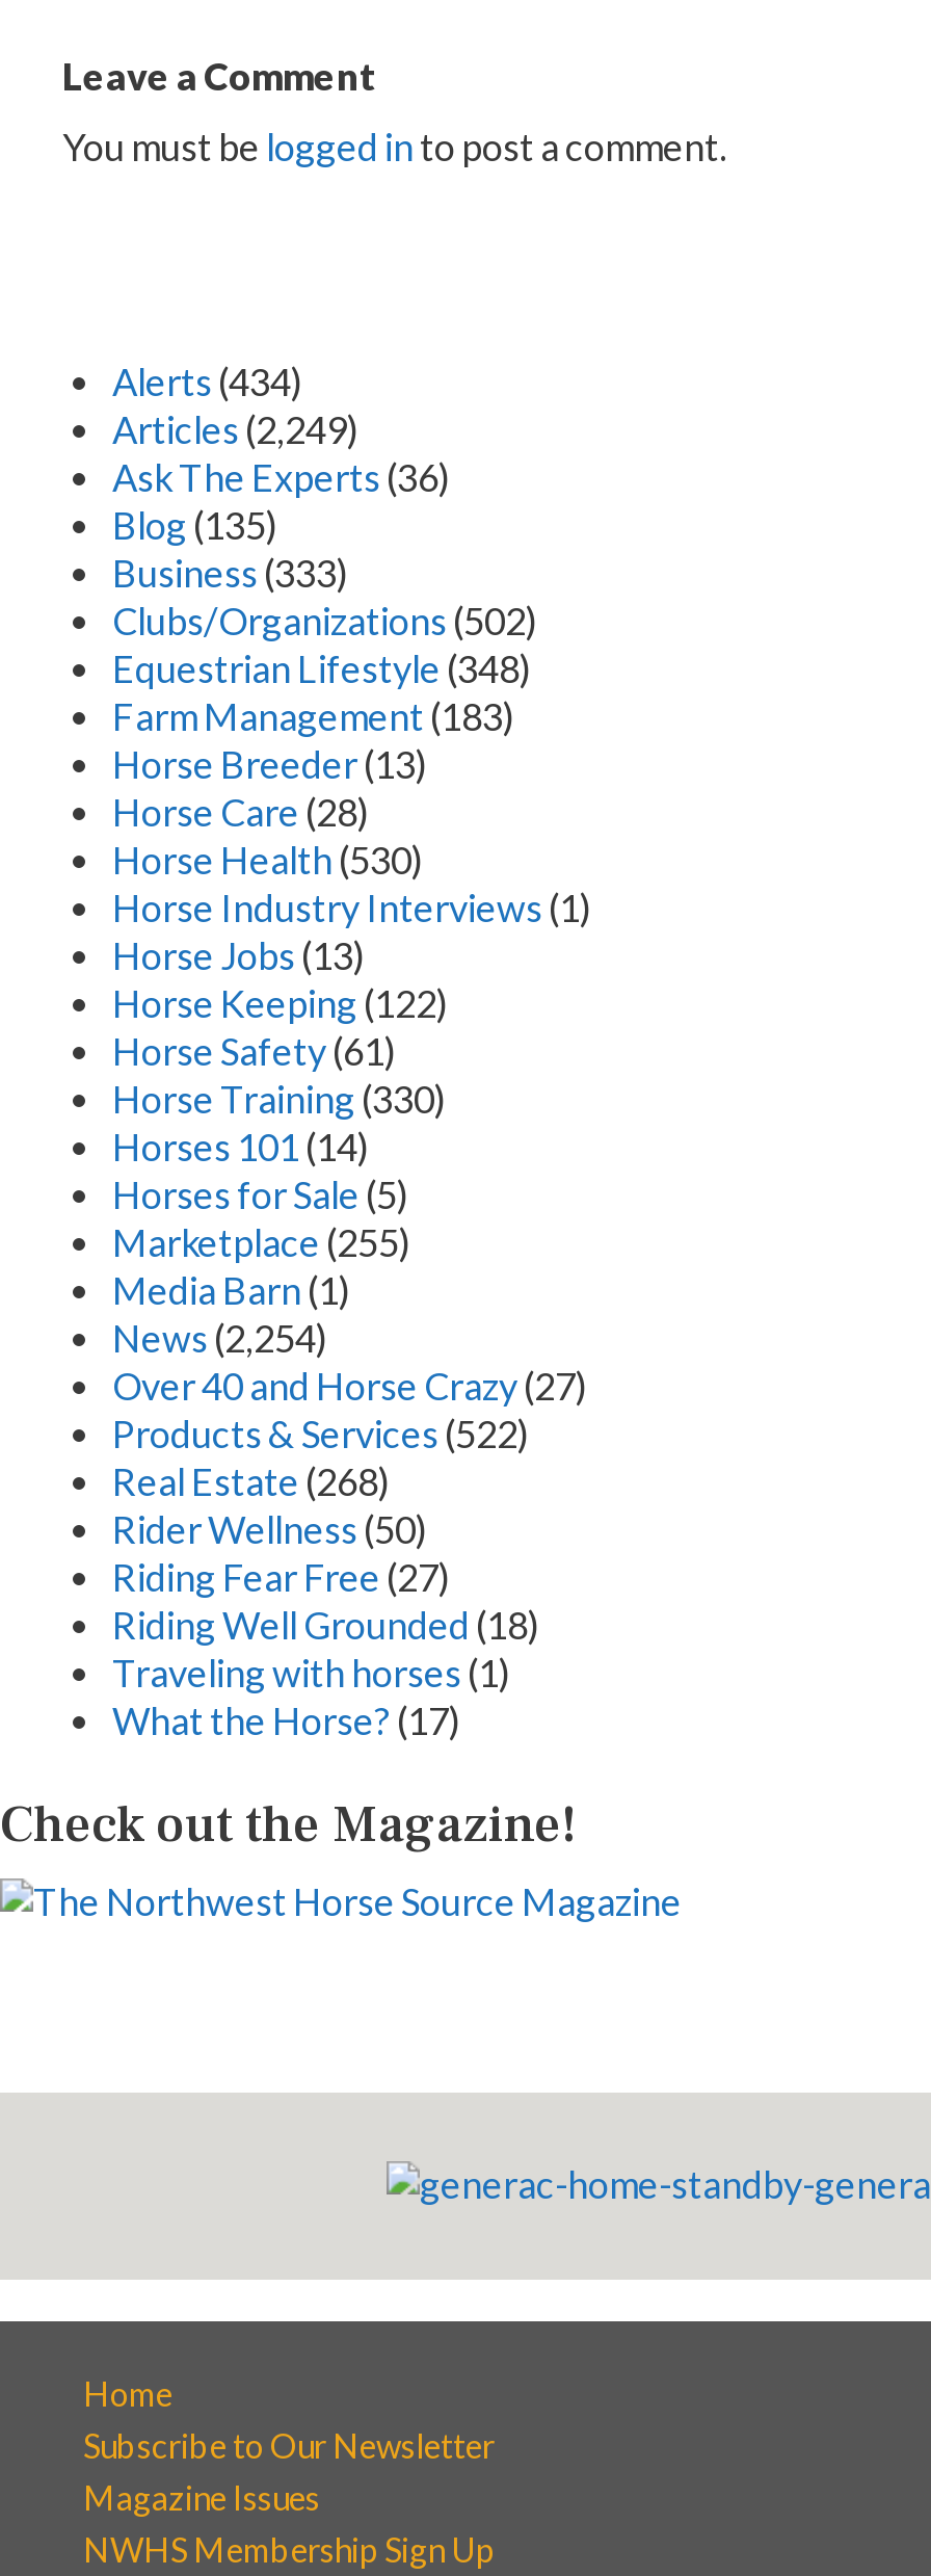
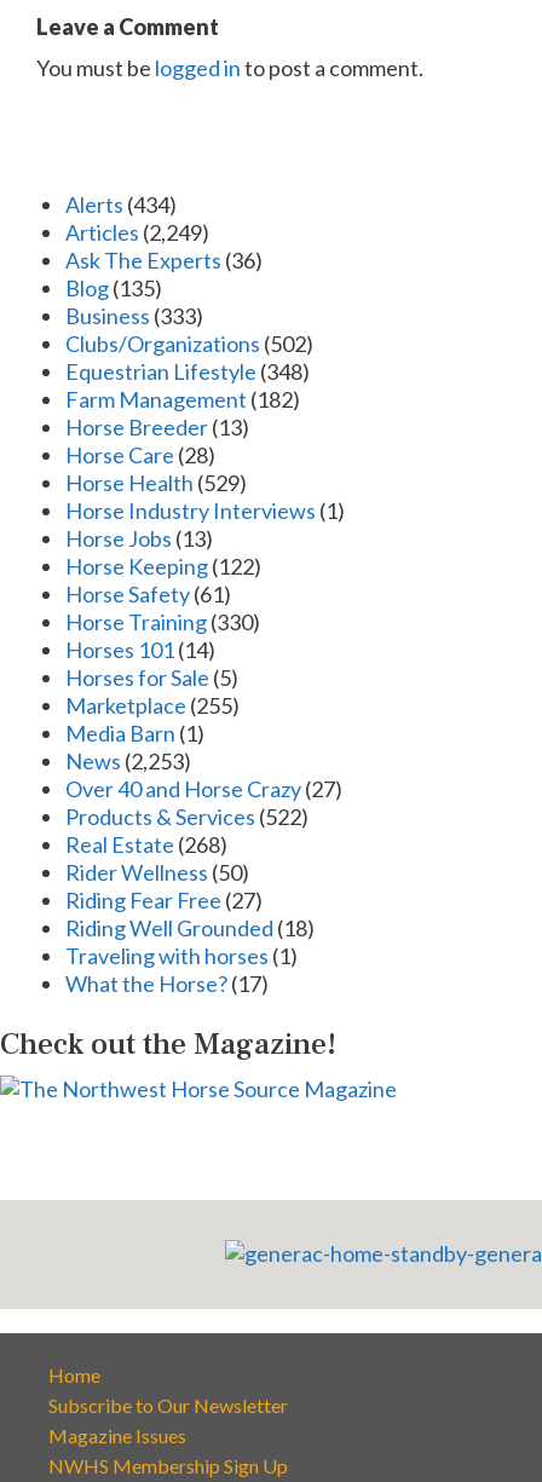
- Farm Management (183)
+ Farm Management (182)

- Horse Health (530)
+ Horse Health (529)

- News (2,254)
+ News (2,253)
